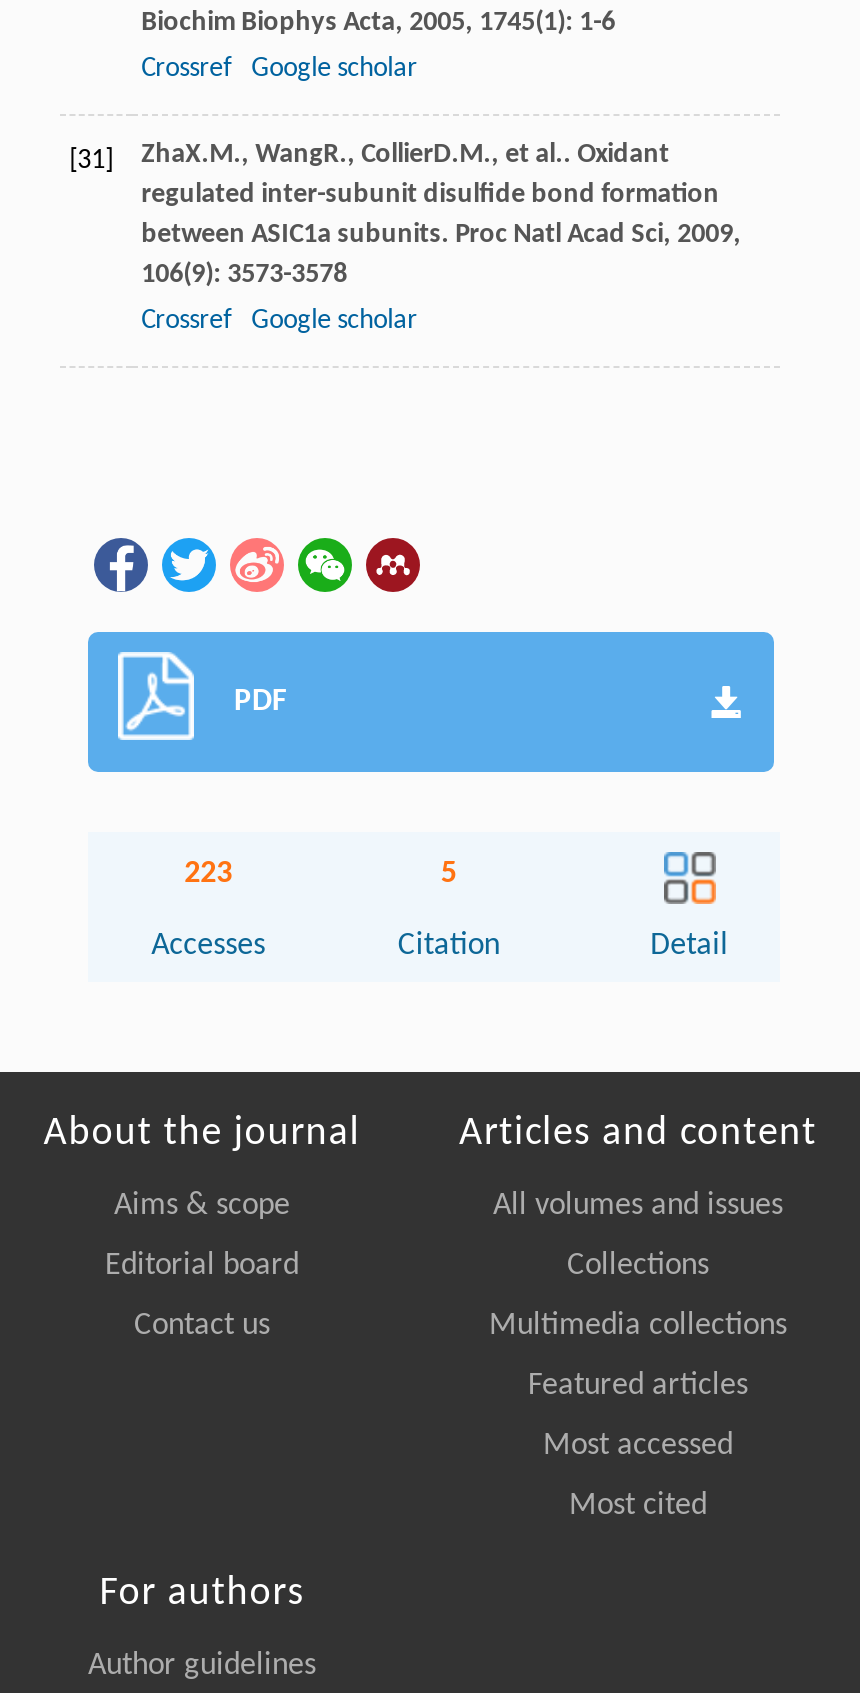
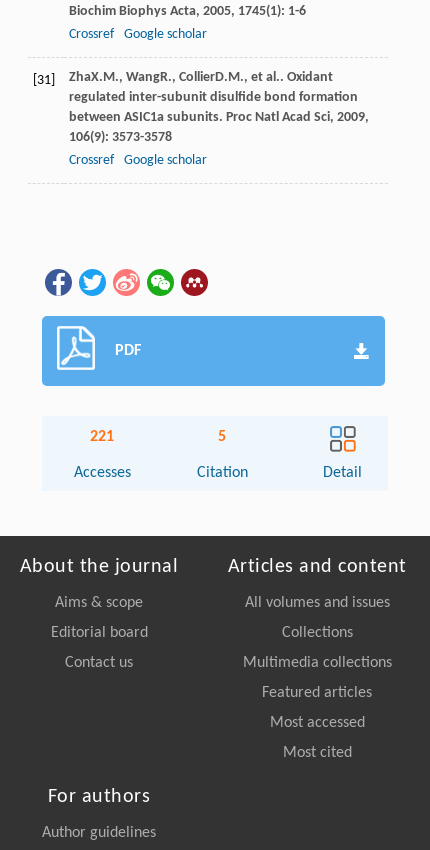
- 223
+ 221
